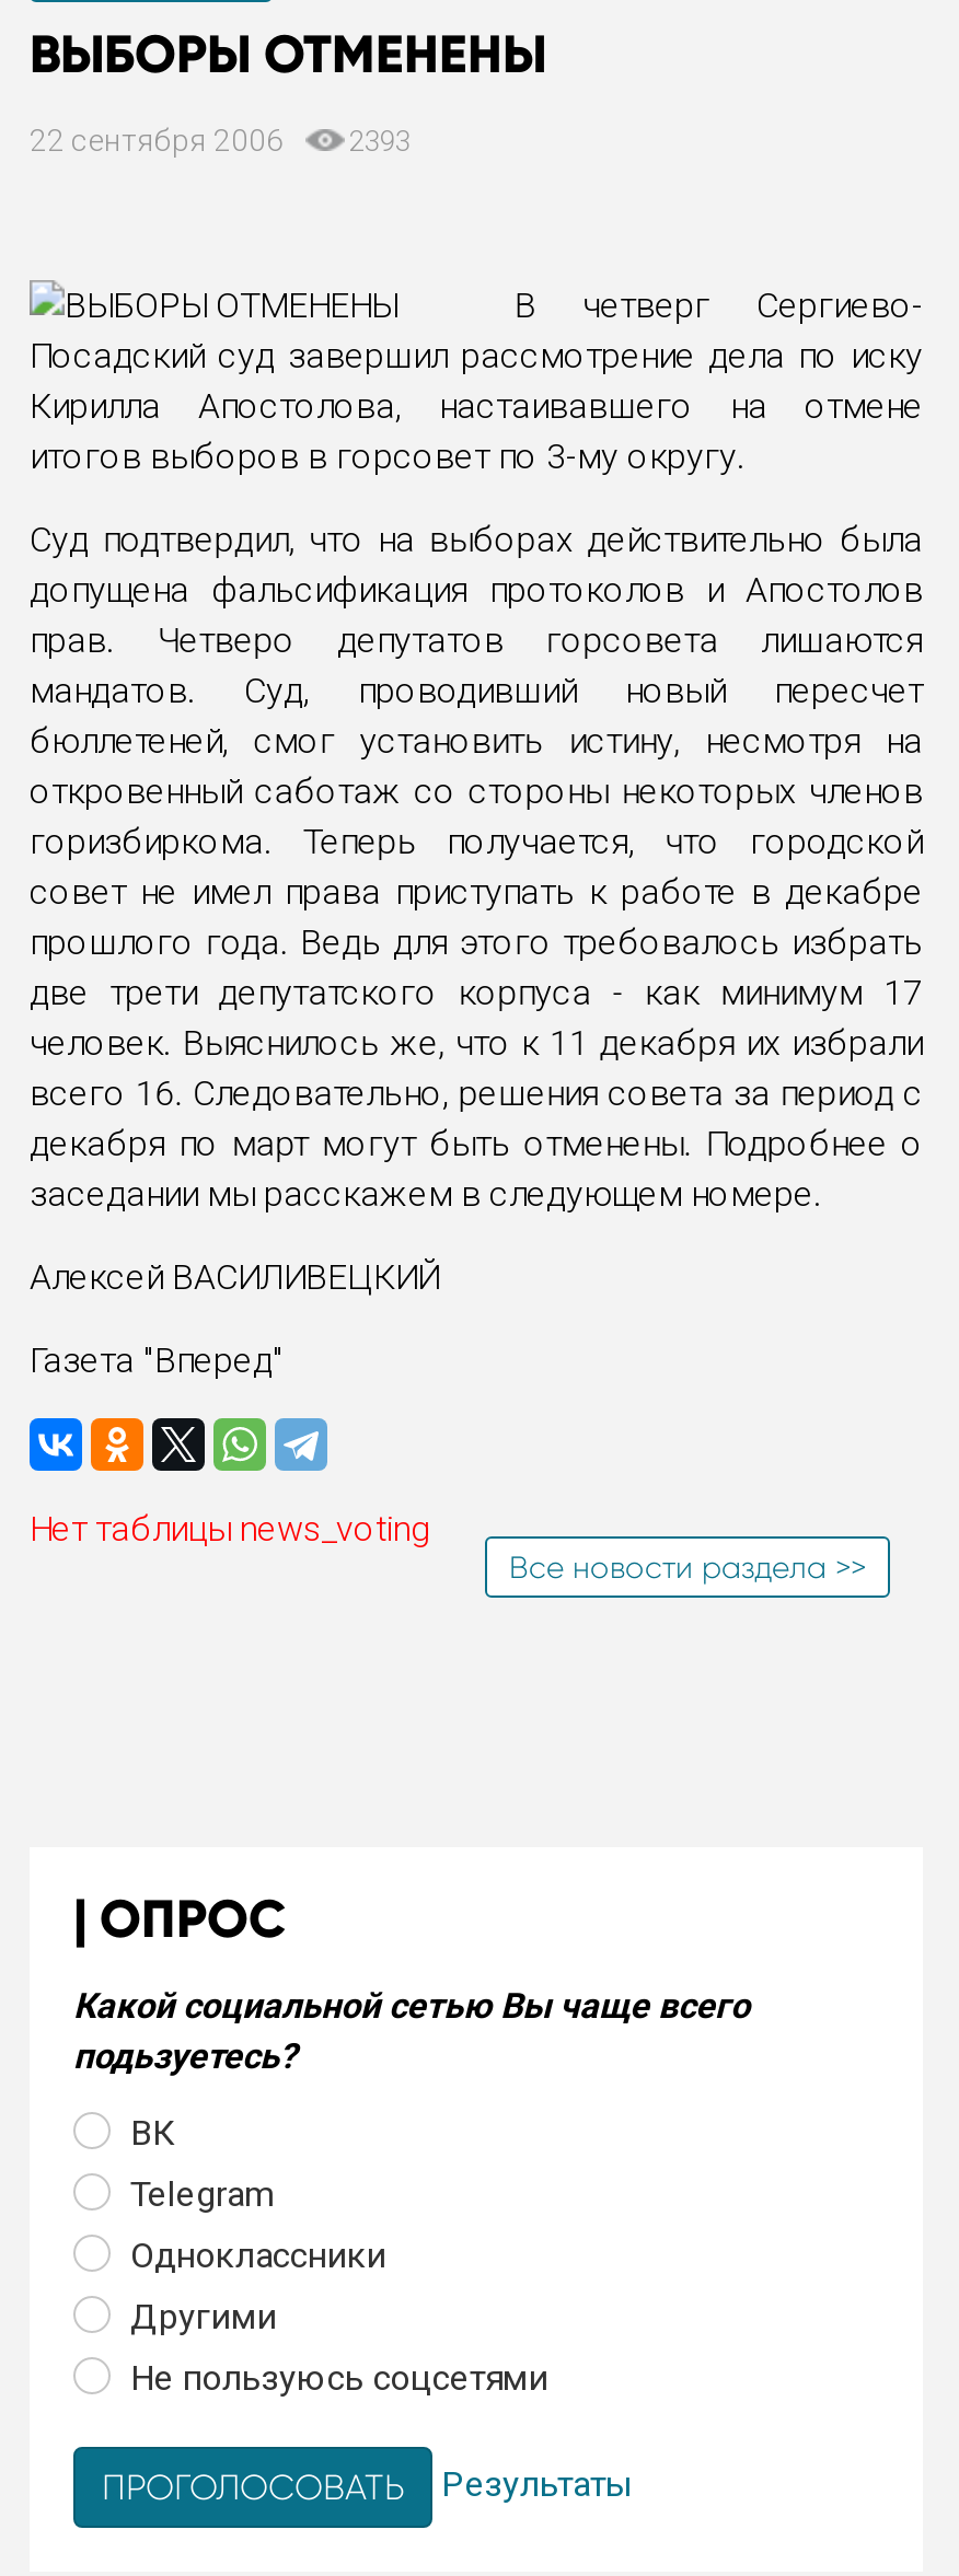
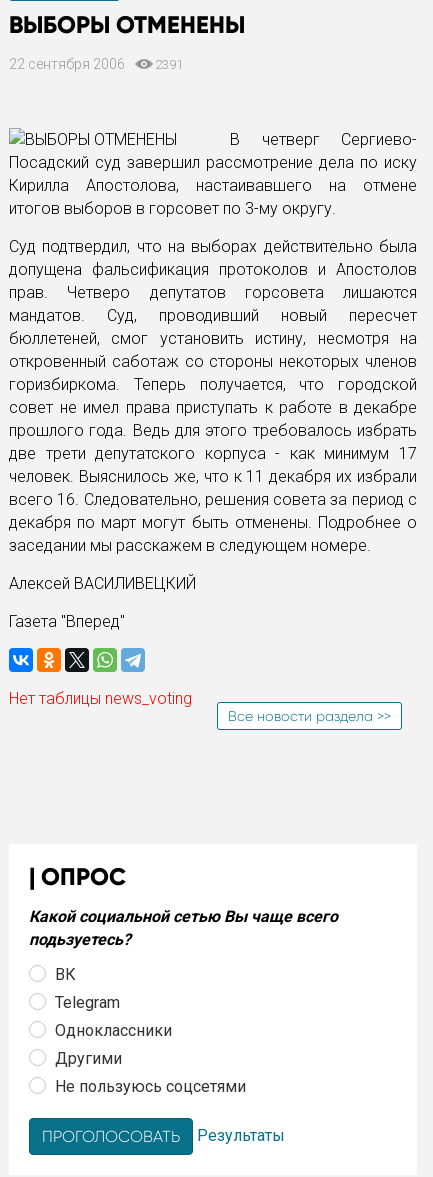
- 22 сентября 2006 2393
+ 22 сентября 2006 2391
